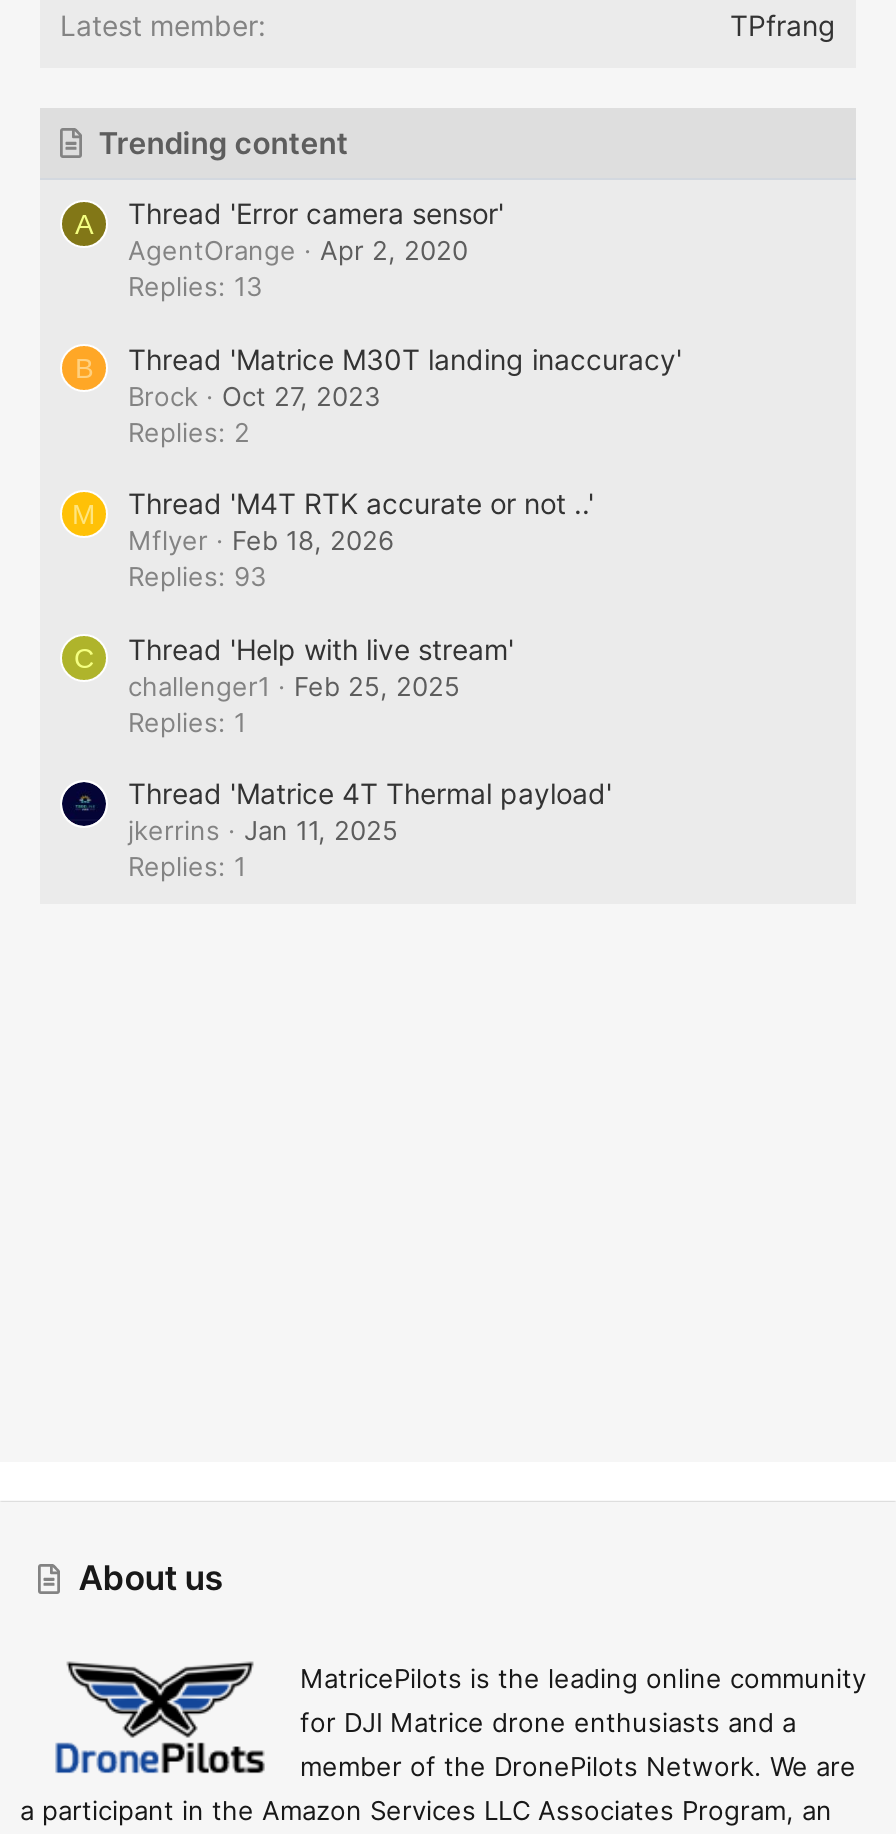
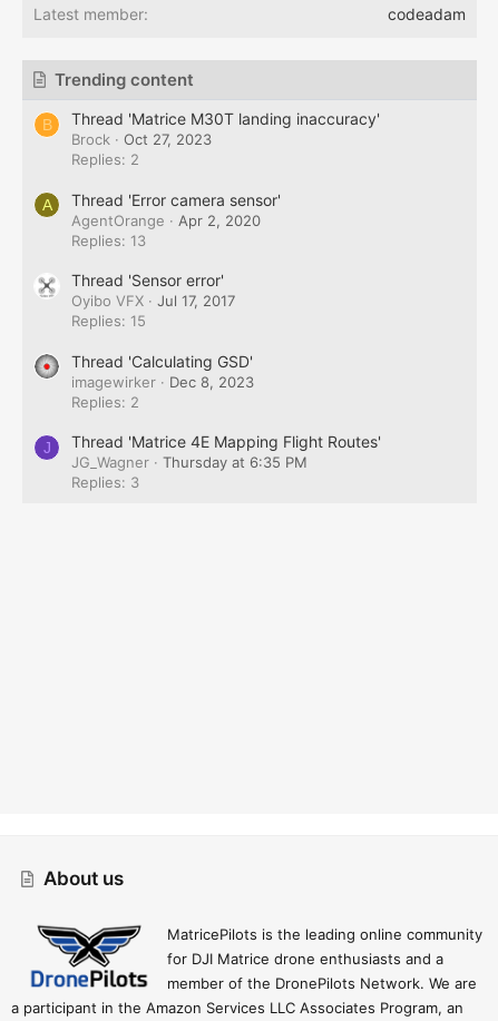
- TPfrang
+ codeadam

moved down: A | Thread 'Error camera sensor' | AgentOrange | Apr 2, 2020 | Replies: 13

moved up: B | Thread 'Matrice M30T landing inaccuracy' | Brock | Oct 27, 2023 | Replies: 2

- M
- Thread 'M4T RTK accurate or not ..'
- Mflyer
- Feb 18, 2026
- Replies: 93
- C
- Thread 'Help with live stream'
- challenger1
- Feb 25, 2025
- Replies: 1
- Thread 'Matrice 4T Thermal payload'
- jkerrins
- Jan 11, 2025
- Replies: 1
+ Thread 'Sensor error'
+ Oyibo VFX
+ Jul 17, 2017
+ Replies: 15
+ Thread 'Calculating GSD'
+ imagewirker
+ Dec 8, 2023
+ Replies: 2
+ J
+ Thread 'Matrice 4E Mapping Flight Routes'
+ JG_Wagner
+ Thursday at 6:35 PM
+ Replies: 3
